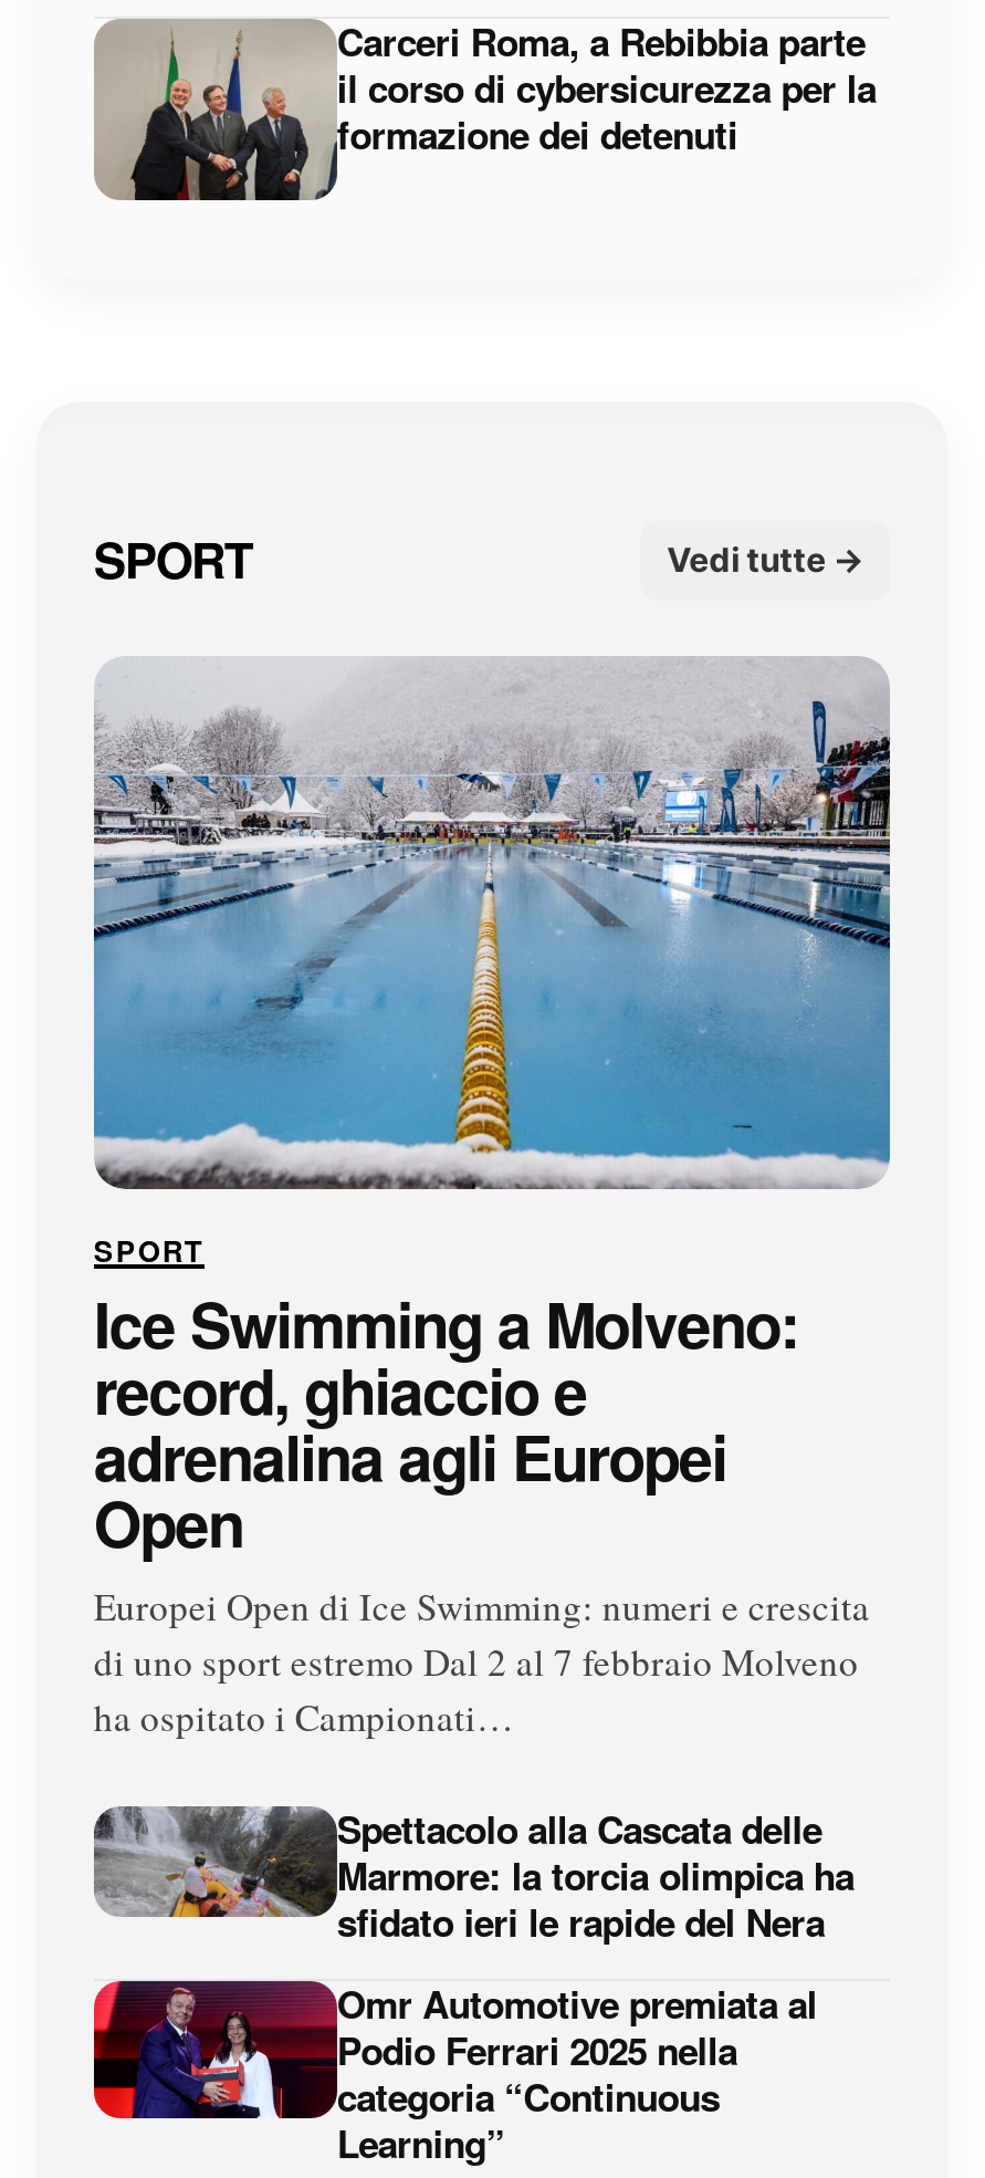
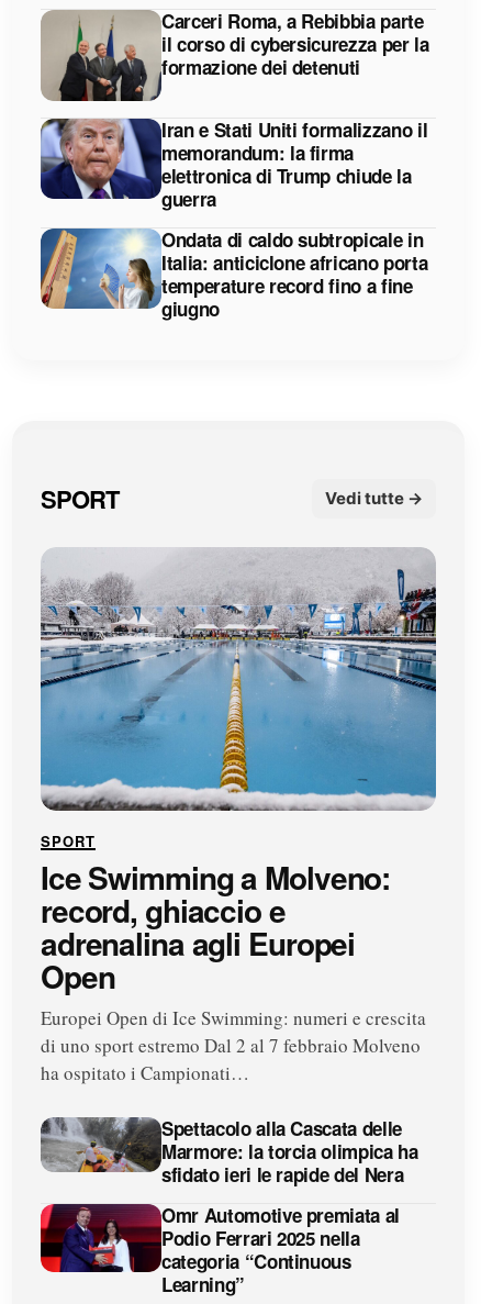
+ [image]
+ Iran e Stati Uniti formalizzano il
+ memorandum: la firma
+ elettronica di Trump chiude la
+ guerra
+ Ondata di caldo subtropicale in
+ Italia: anticiclone africano porta
+ temperature record fino a fine
+ giugno

+ [image]
